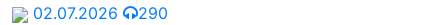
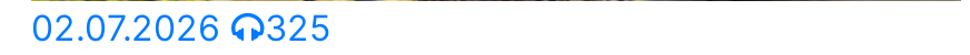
- 02.07.2026 290
+ 02.07.2026 325
